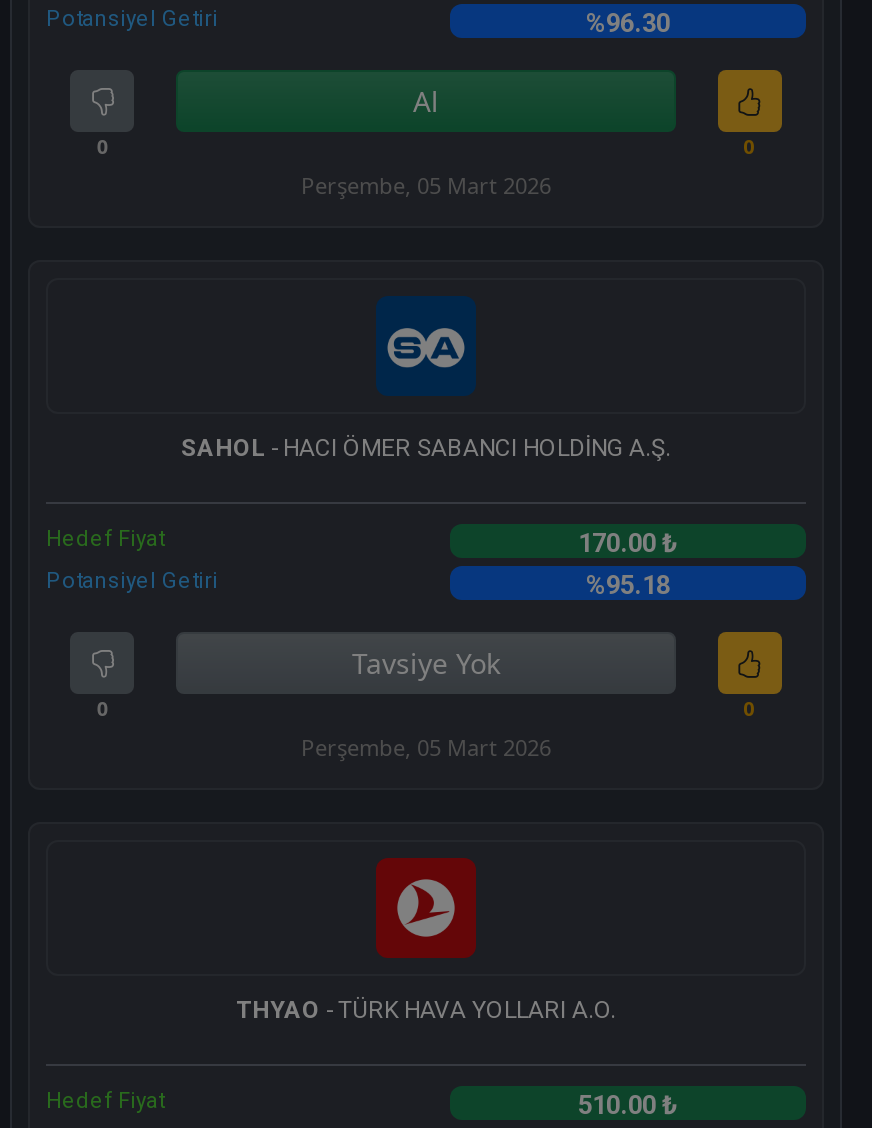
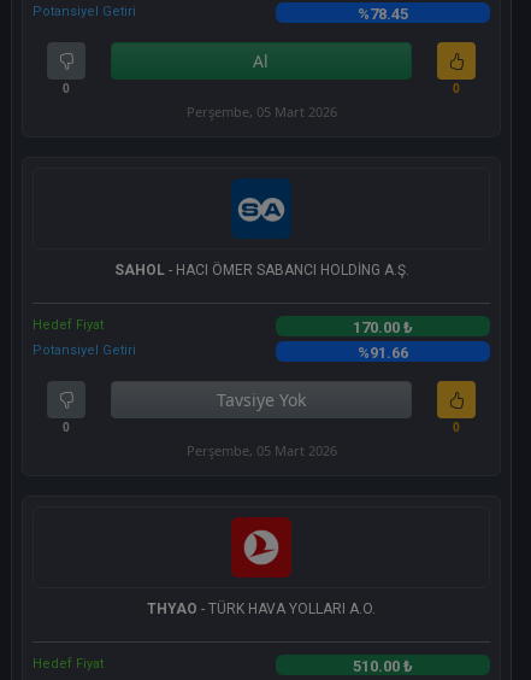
- %96.30
+ %78.45

- %95.18
+ %91.66
